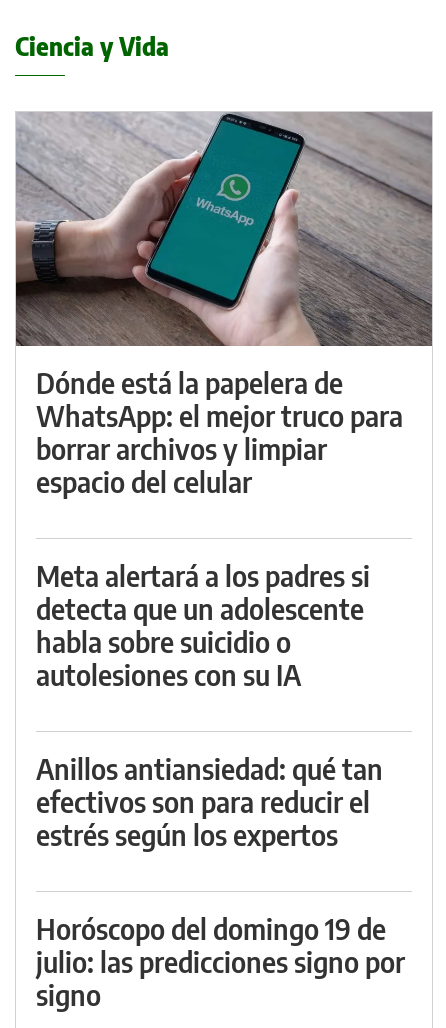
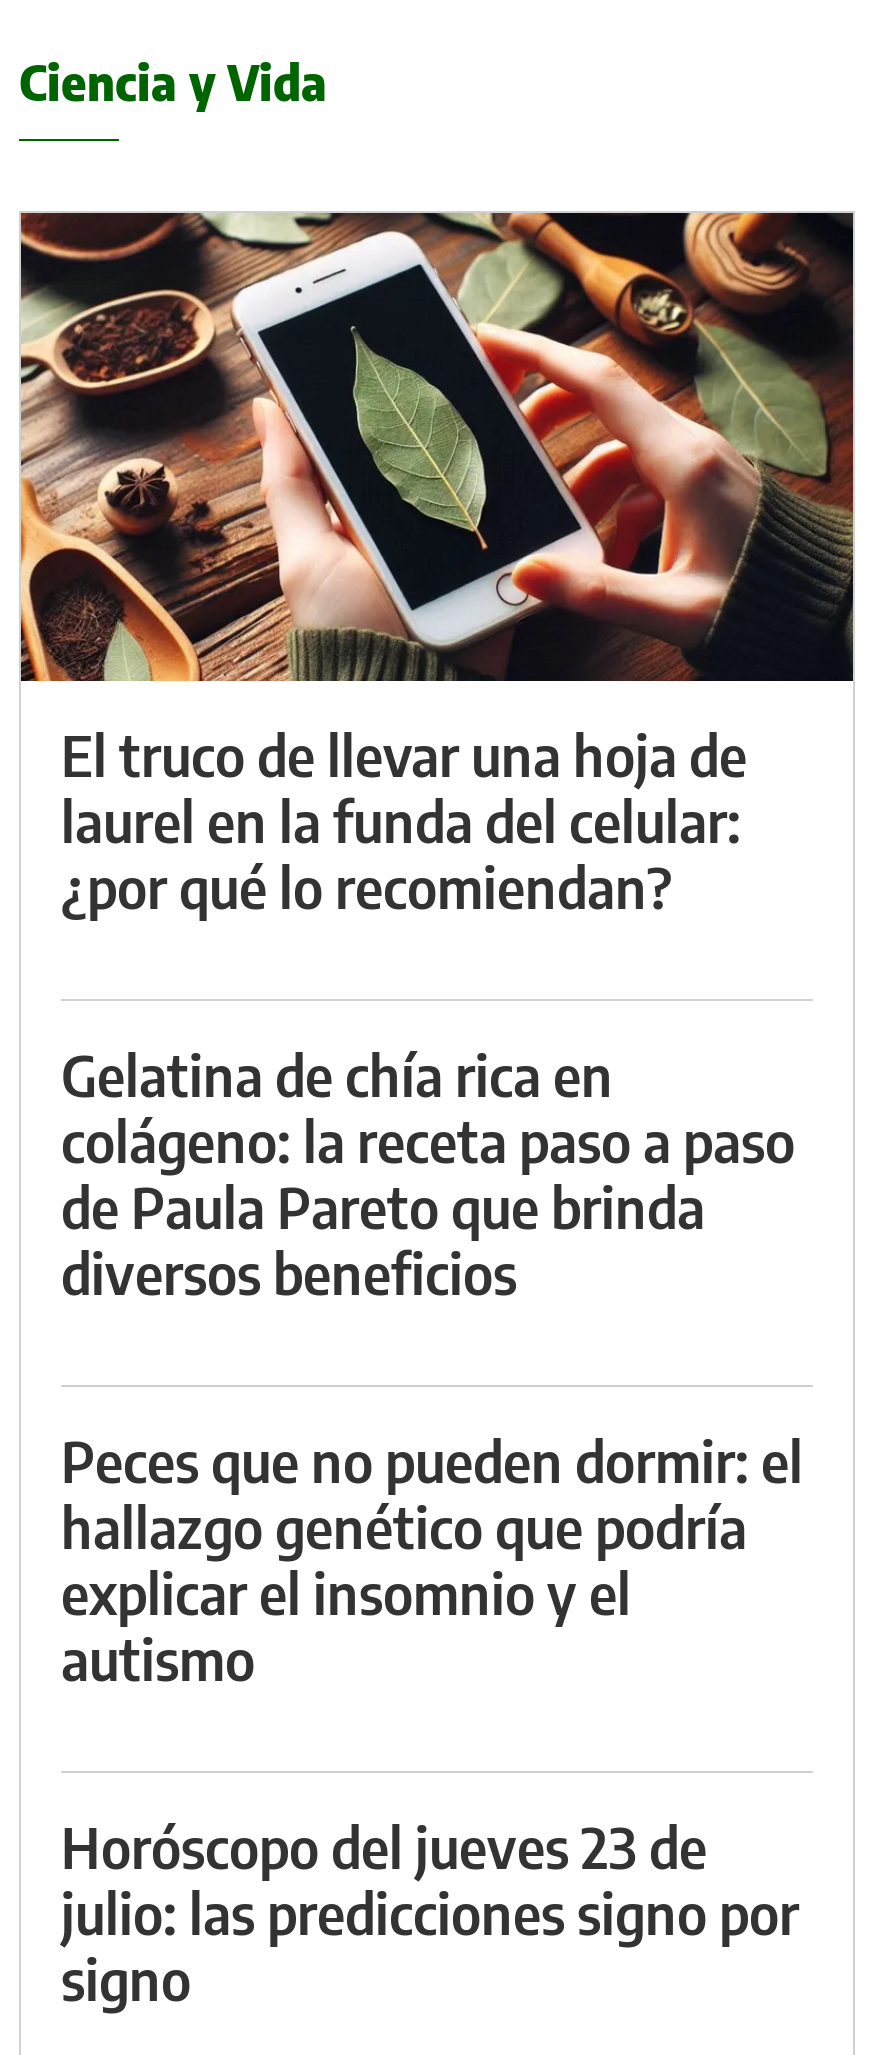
- [image]
- Dónde está la papelera de
- WhatsApp: el mejor truco para
- borrar archivos y limpiar
- espacio del celular
+ [image]
+ El truco de llevar una hoja de
+ laurel en la funda del celular:
+ ¿por qué lo recomiendan?

- Meta alertará a los padres si
- detecta que un adolescente
- habla sobre suicidio o
- autolesiones con su IA
+ Gelatina de chía rica en
+ colágeno: la receta paso a paso
+ de Paula Pareto que brinda
+ diversos beneficios

- Anillos antiansiedad: qué tan
- efectivos son para reducir el
- estrés según los expertos
+ Peces que no pueden dormir: el
+ hallazgo genético que podría
+ explicar el insomnio y el
+ autismo

- Horóscopo del domingo 19 de
+ Horóscopo del jueves 23 de
